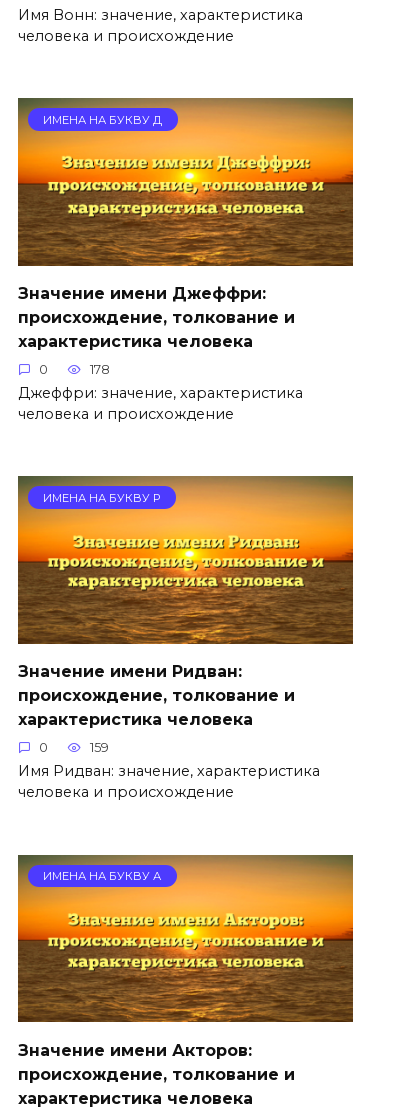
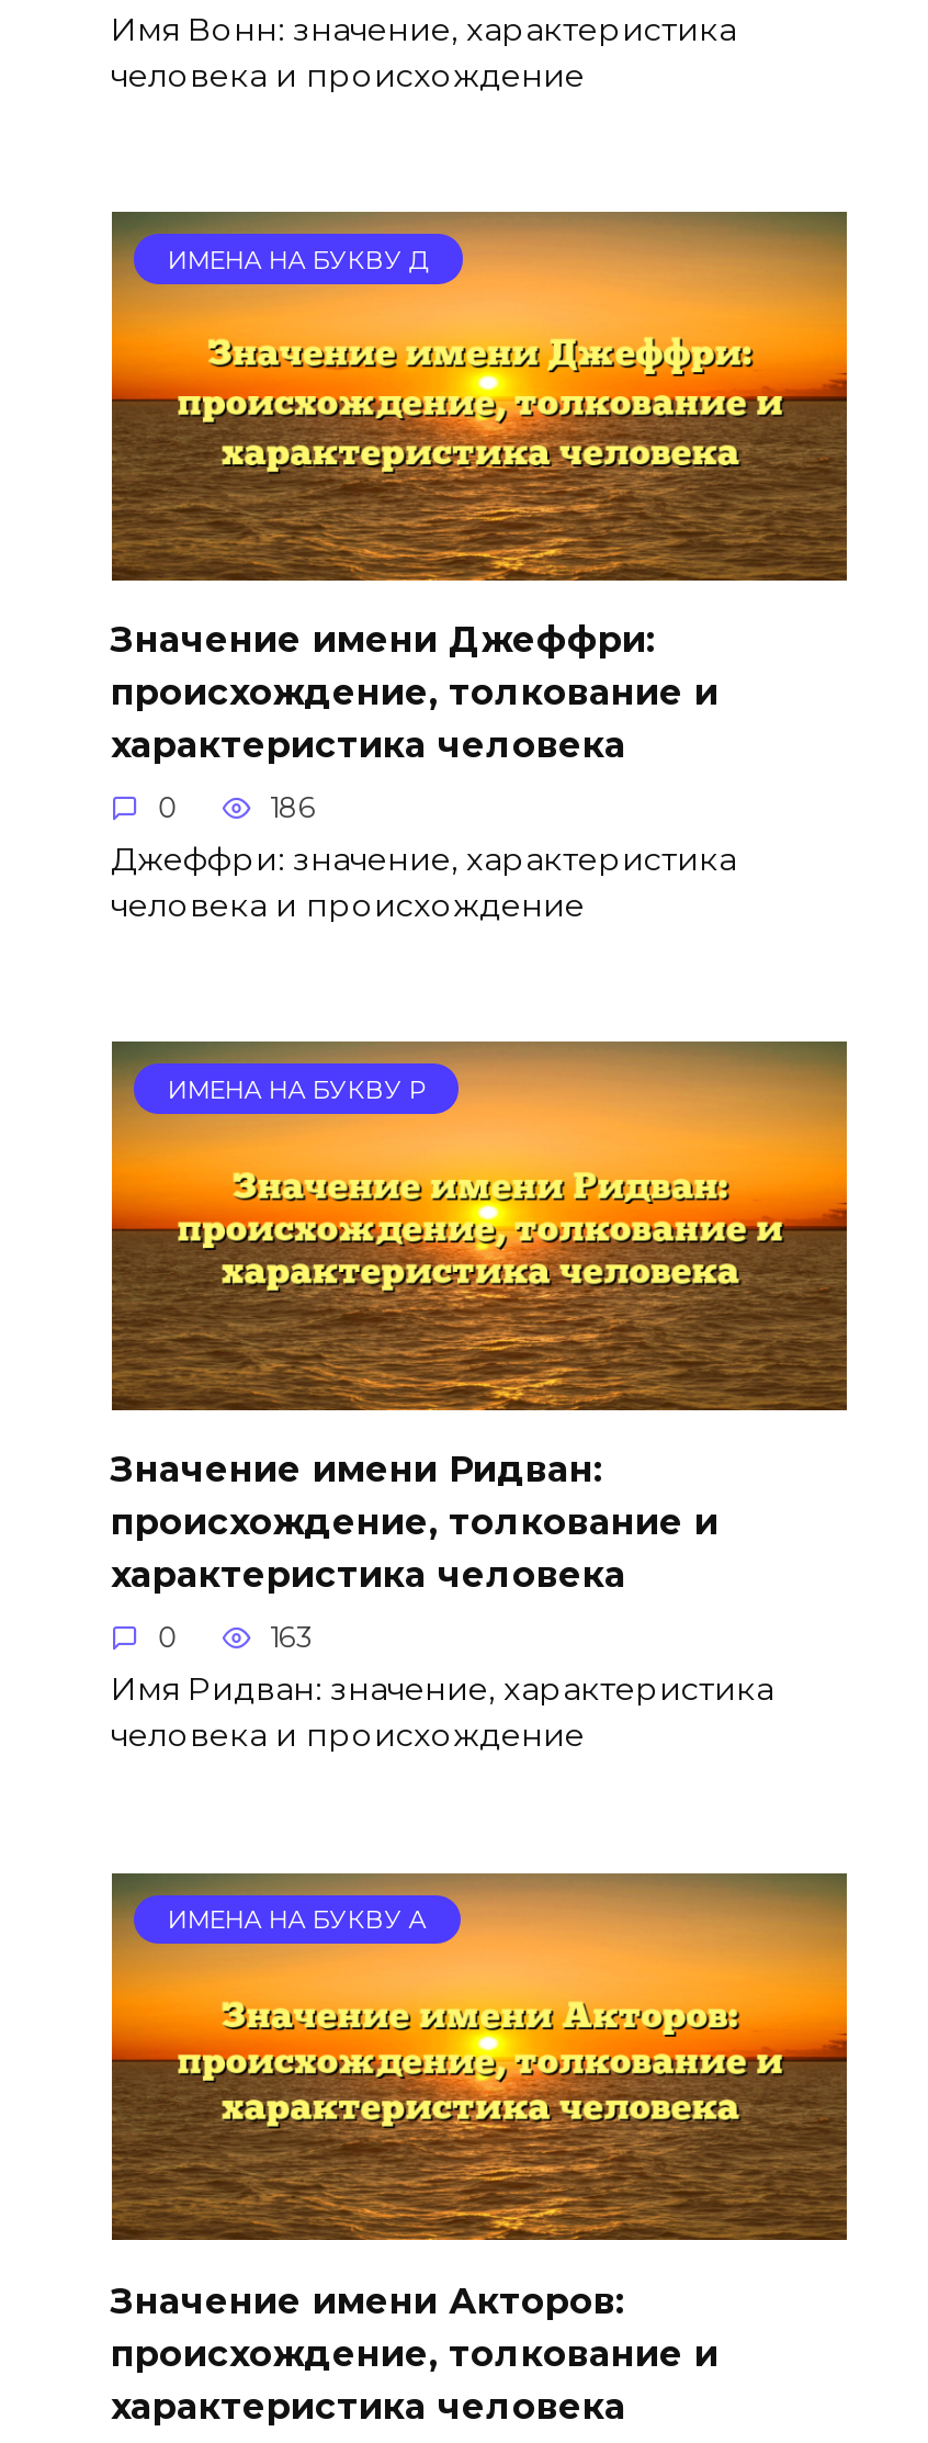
- 178
+ 186

- 159
+ 163
